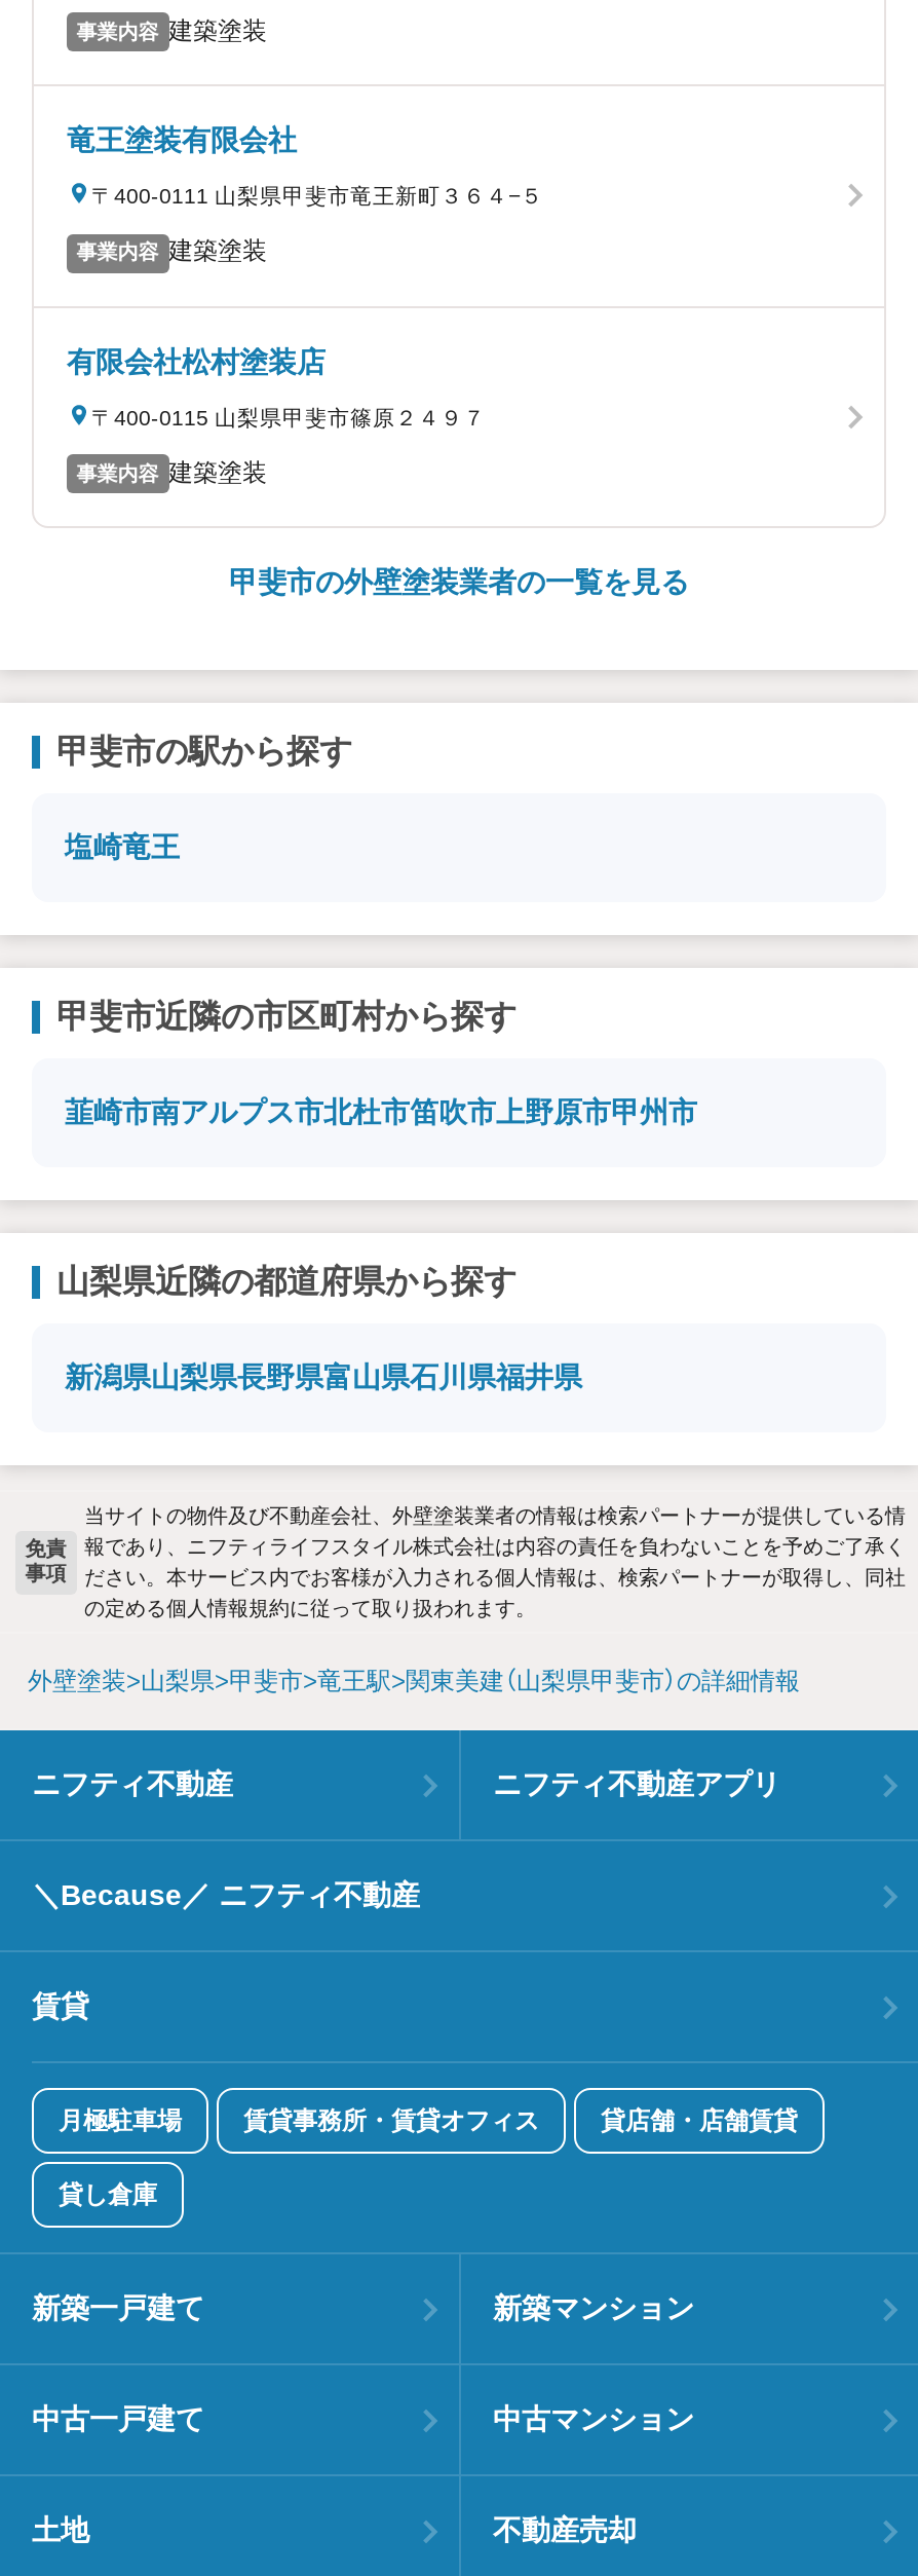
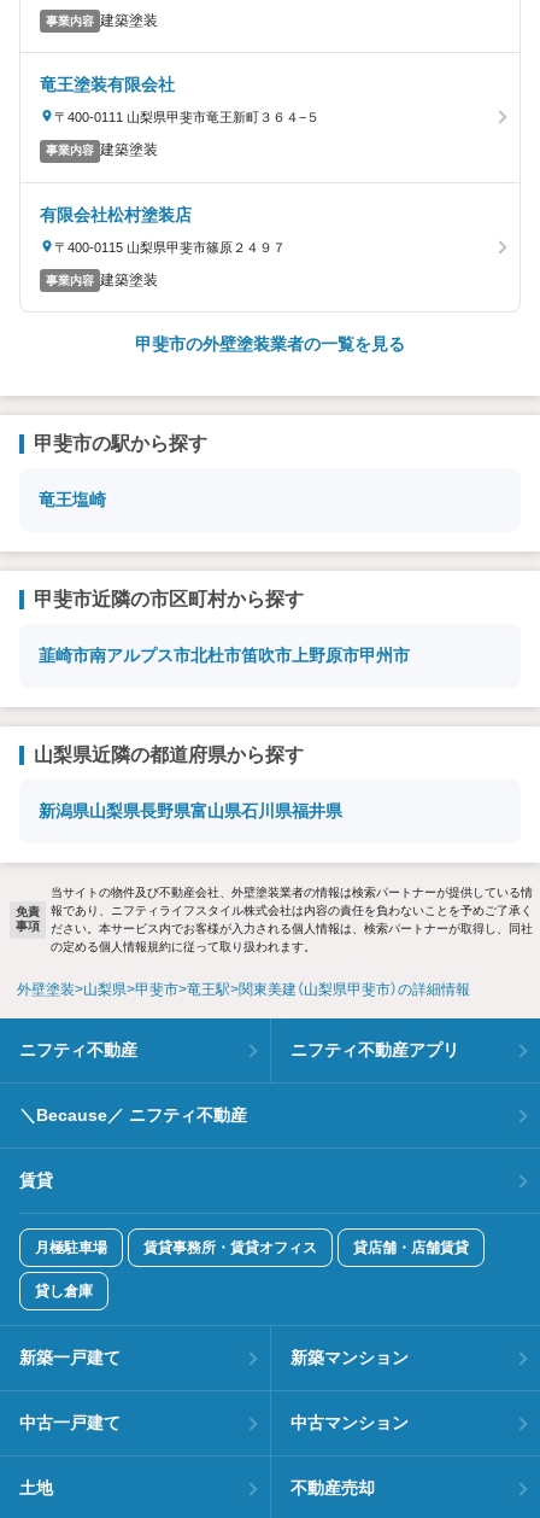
- 塩崎竜王
+ 竜王塩崎
